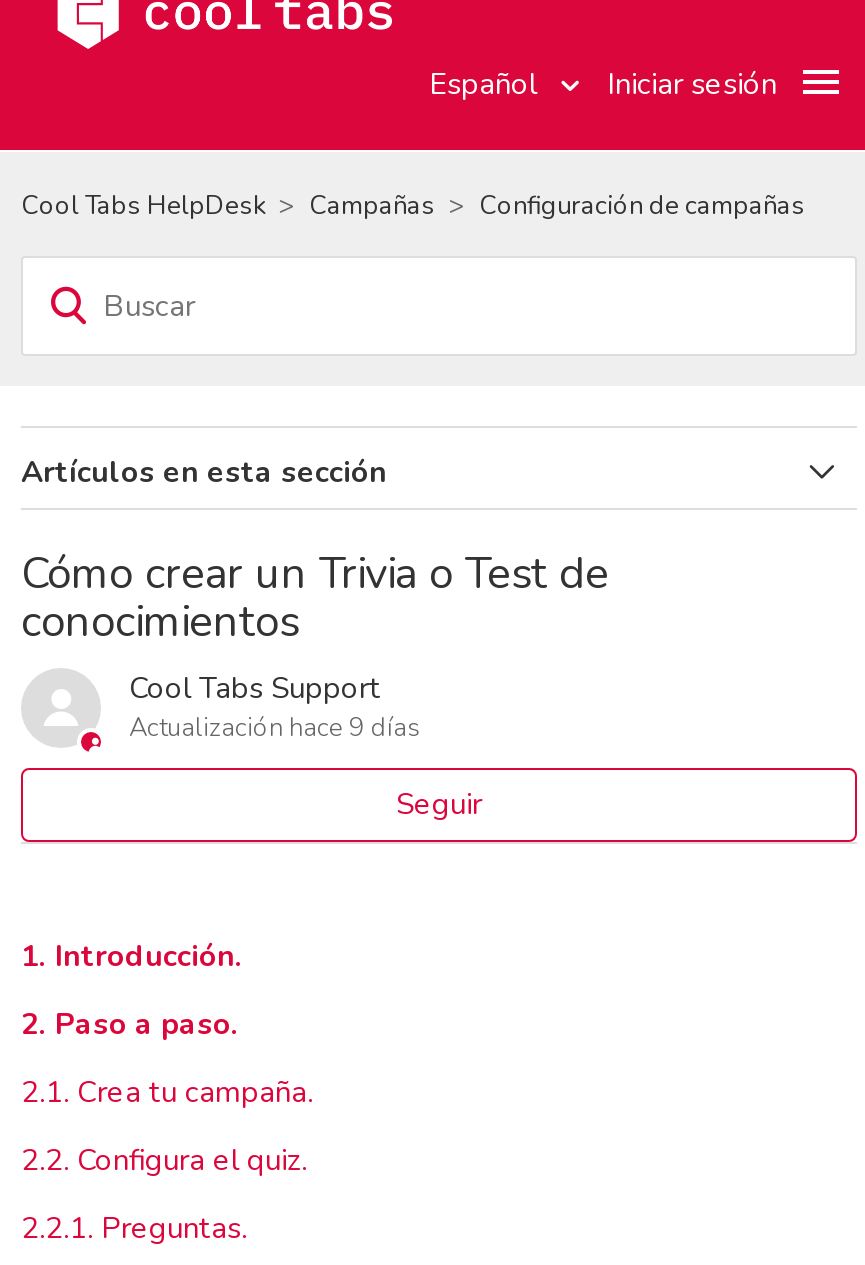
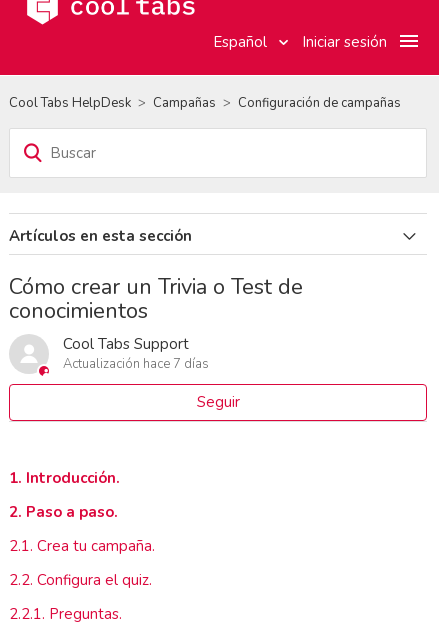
- Actualización hace 9 días
+ Actualización hace 7 días
